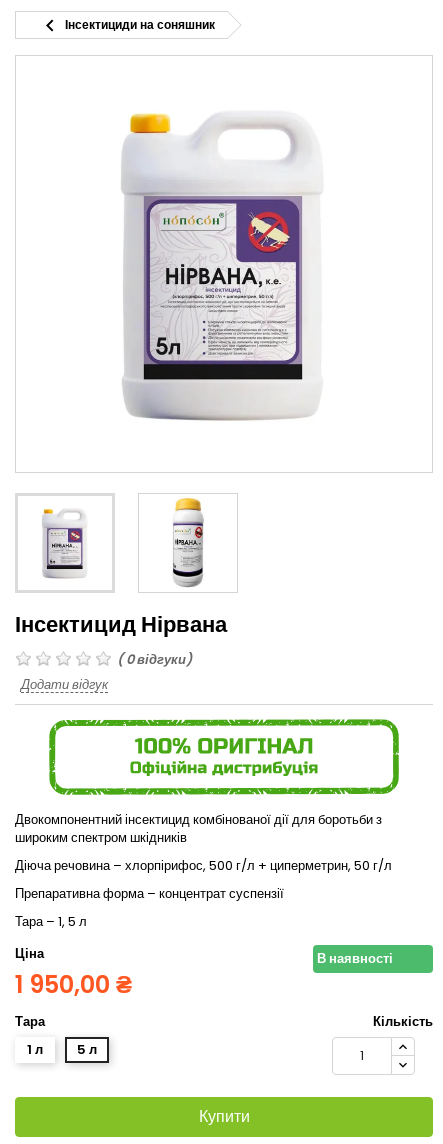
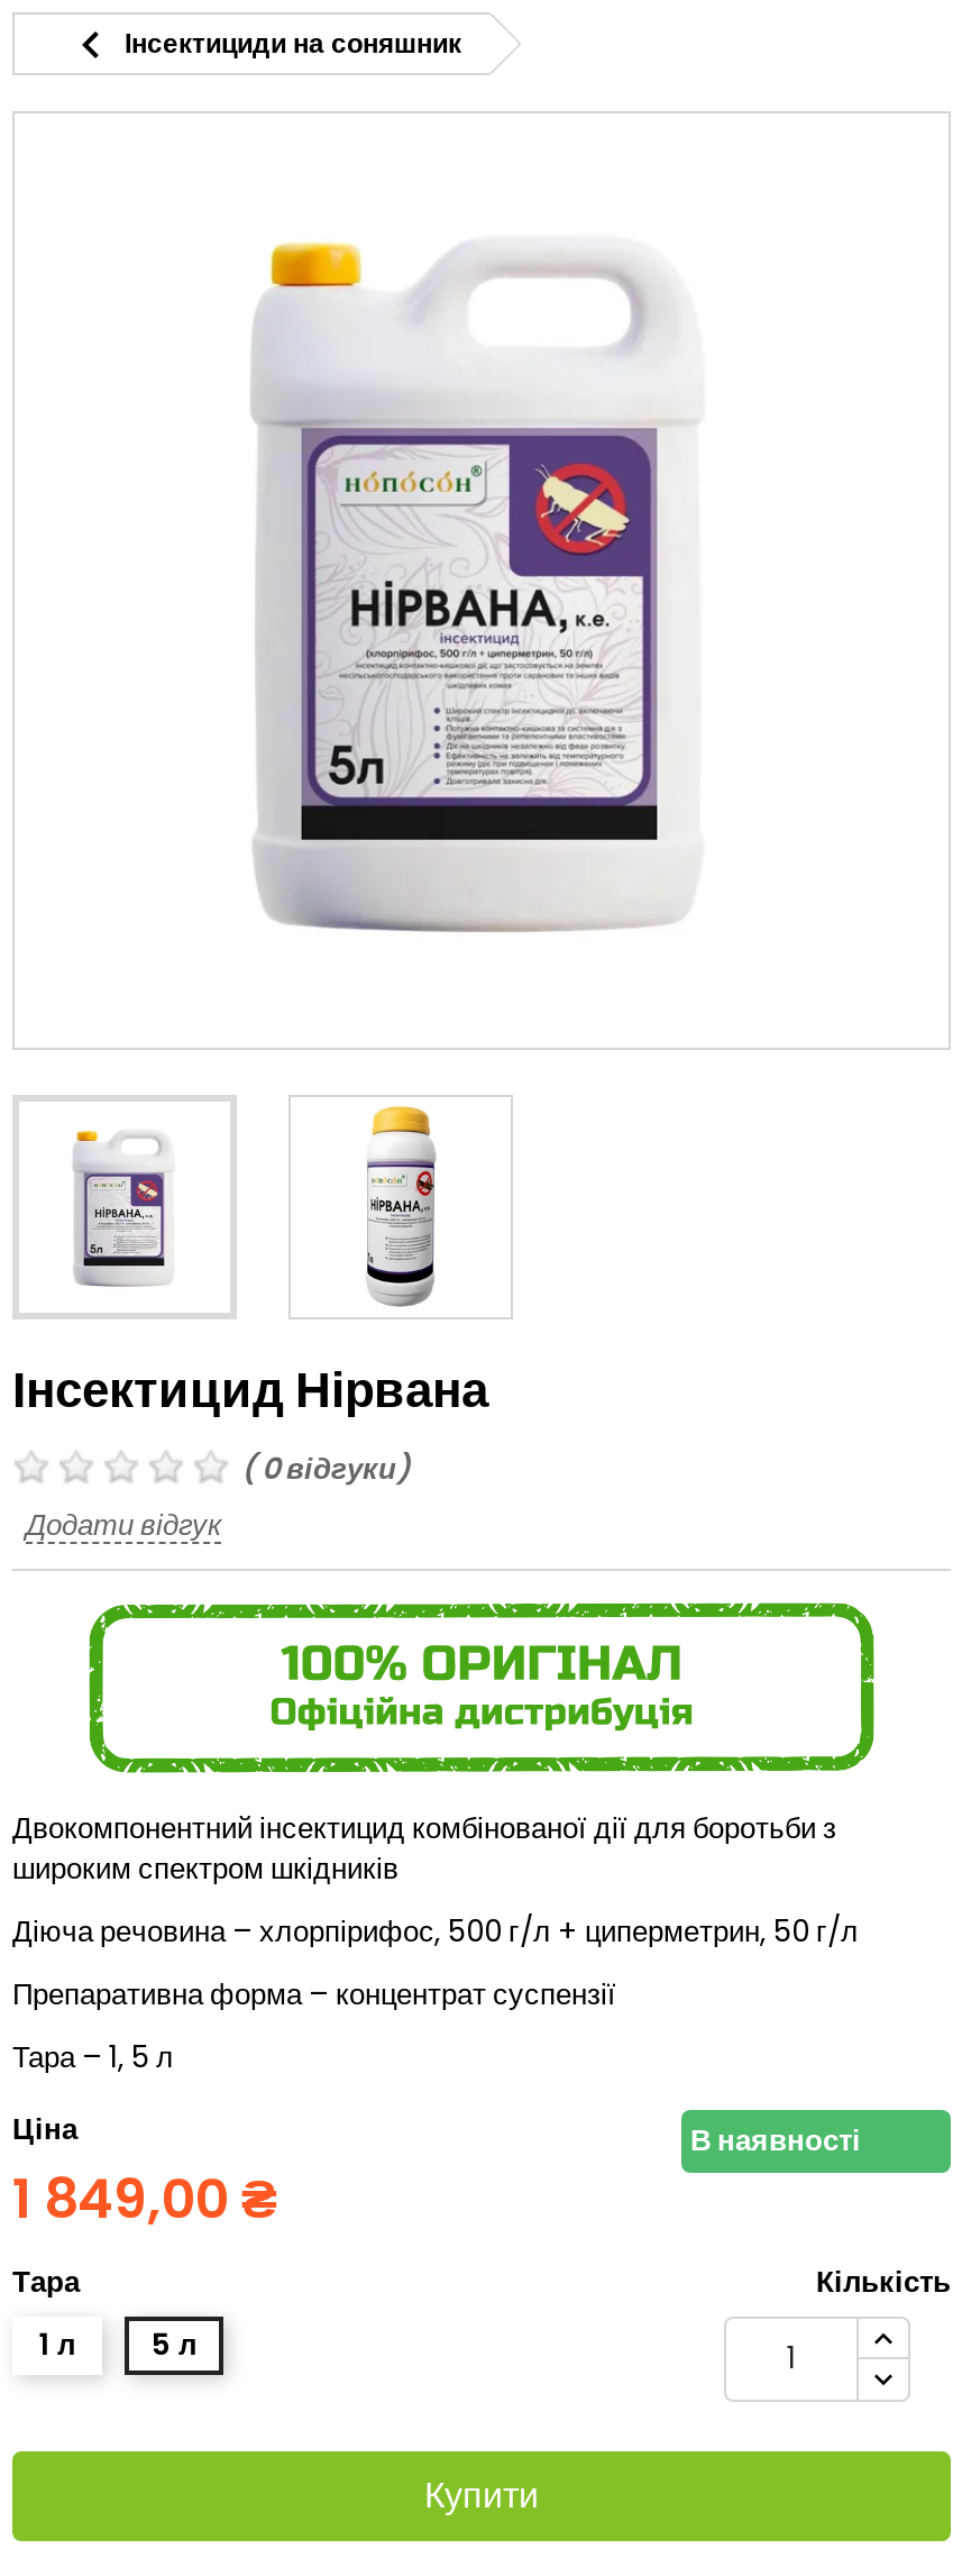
- 1 950,00 ₴
+ 1 849,00 ₴
